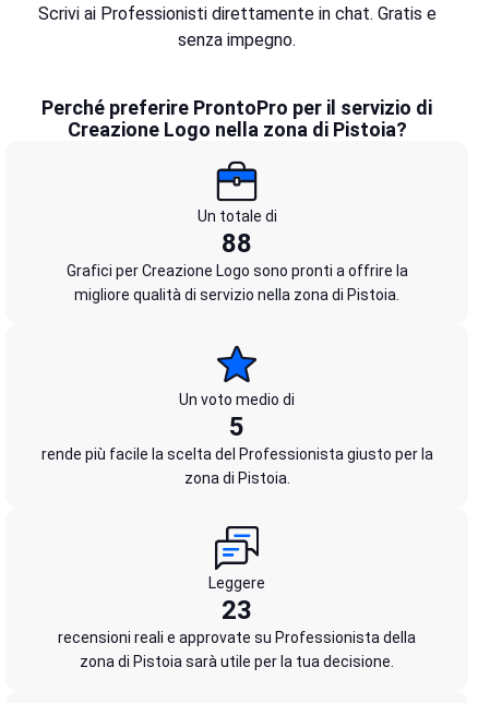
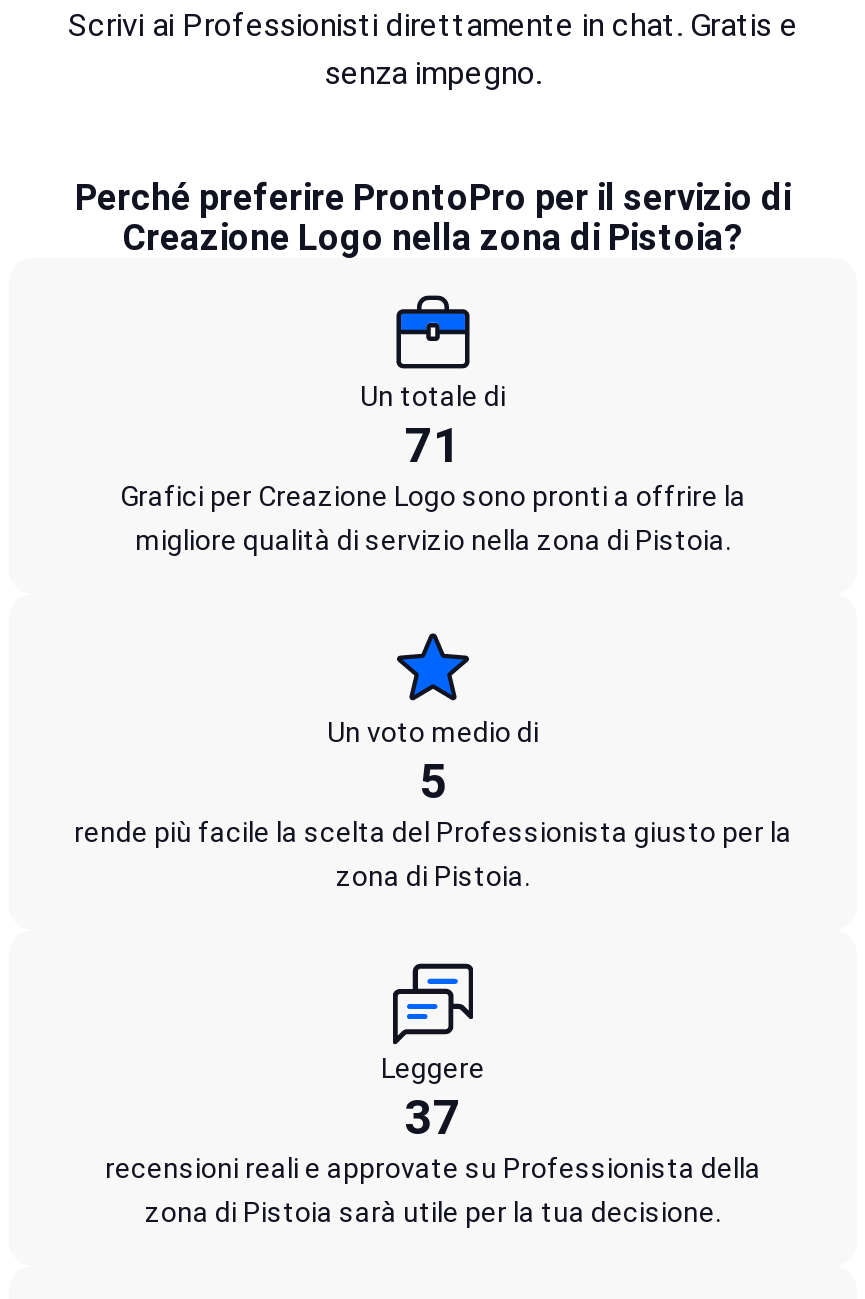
- 88
+ 71

- 23
+ 37
